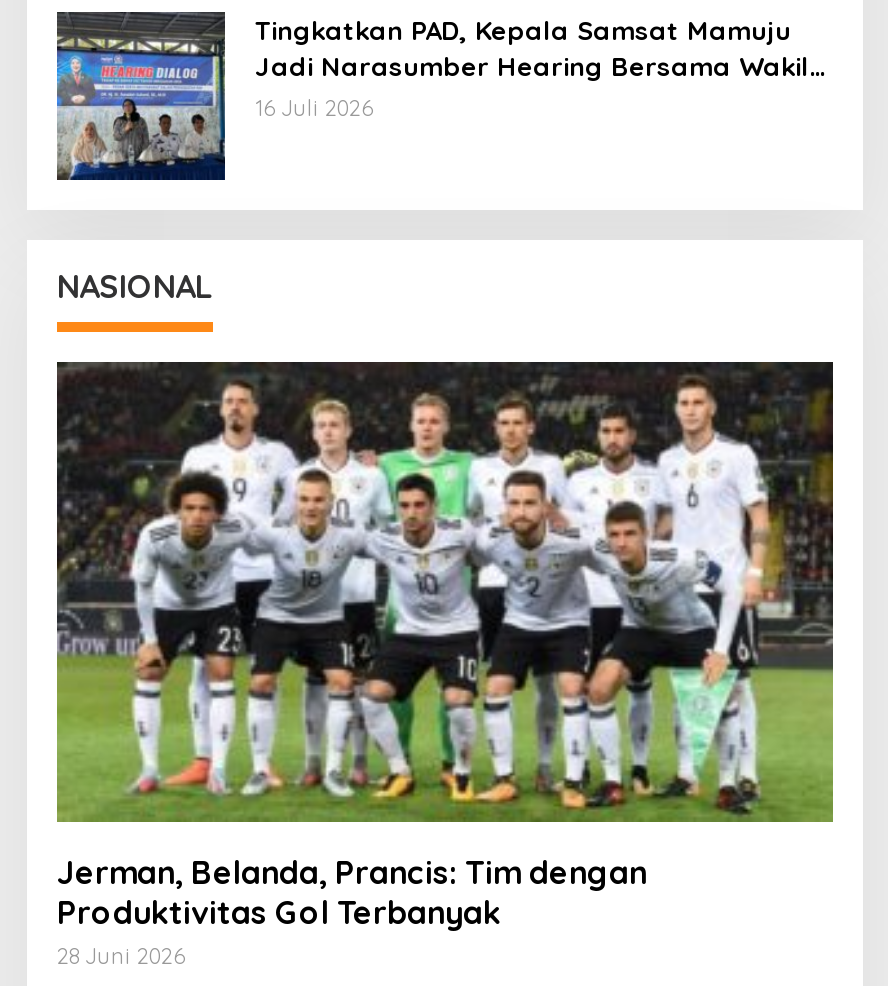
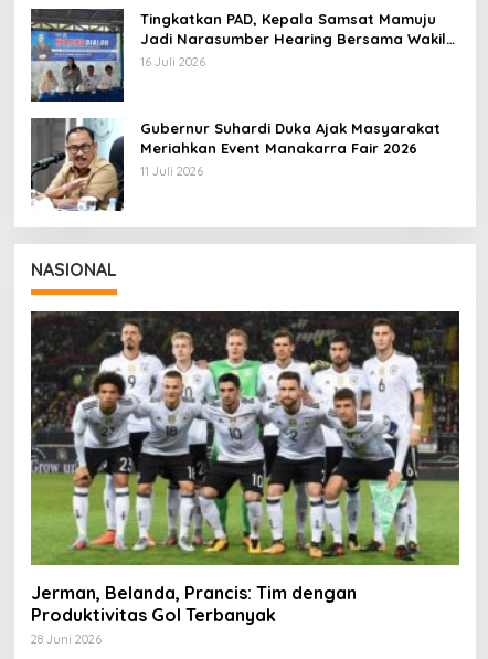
+ [image]
+ Gubernur Suhardi Duka Ajak Masyarakat
+ Meriahkan Event Manakarra Fair 2026
+ 11 Juli 2026
